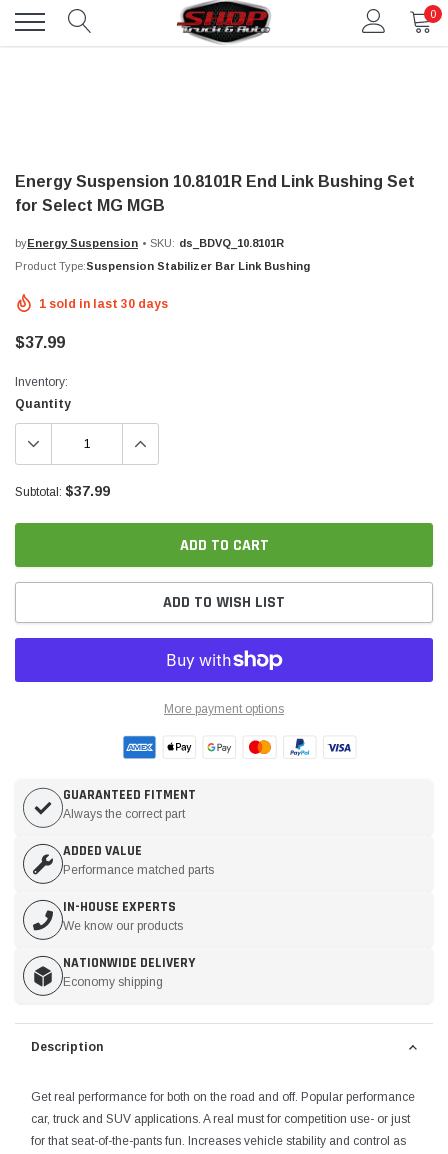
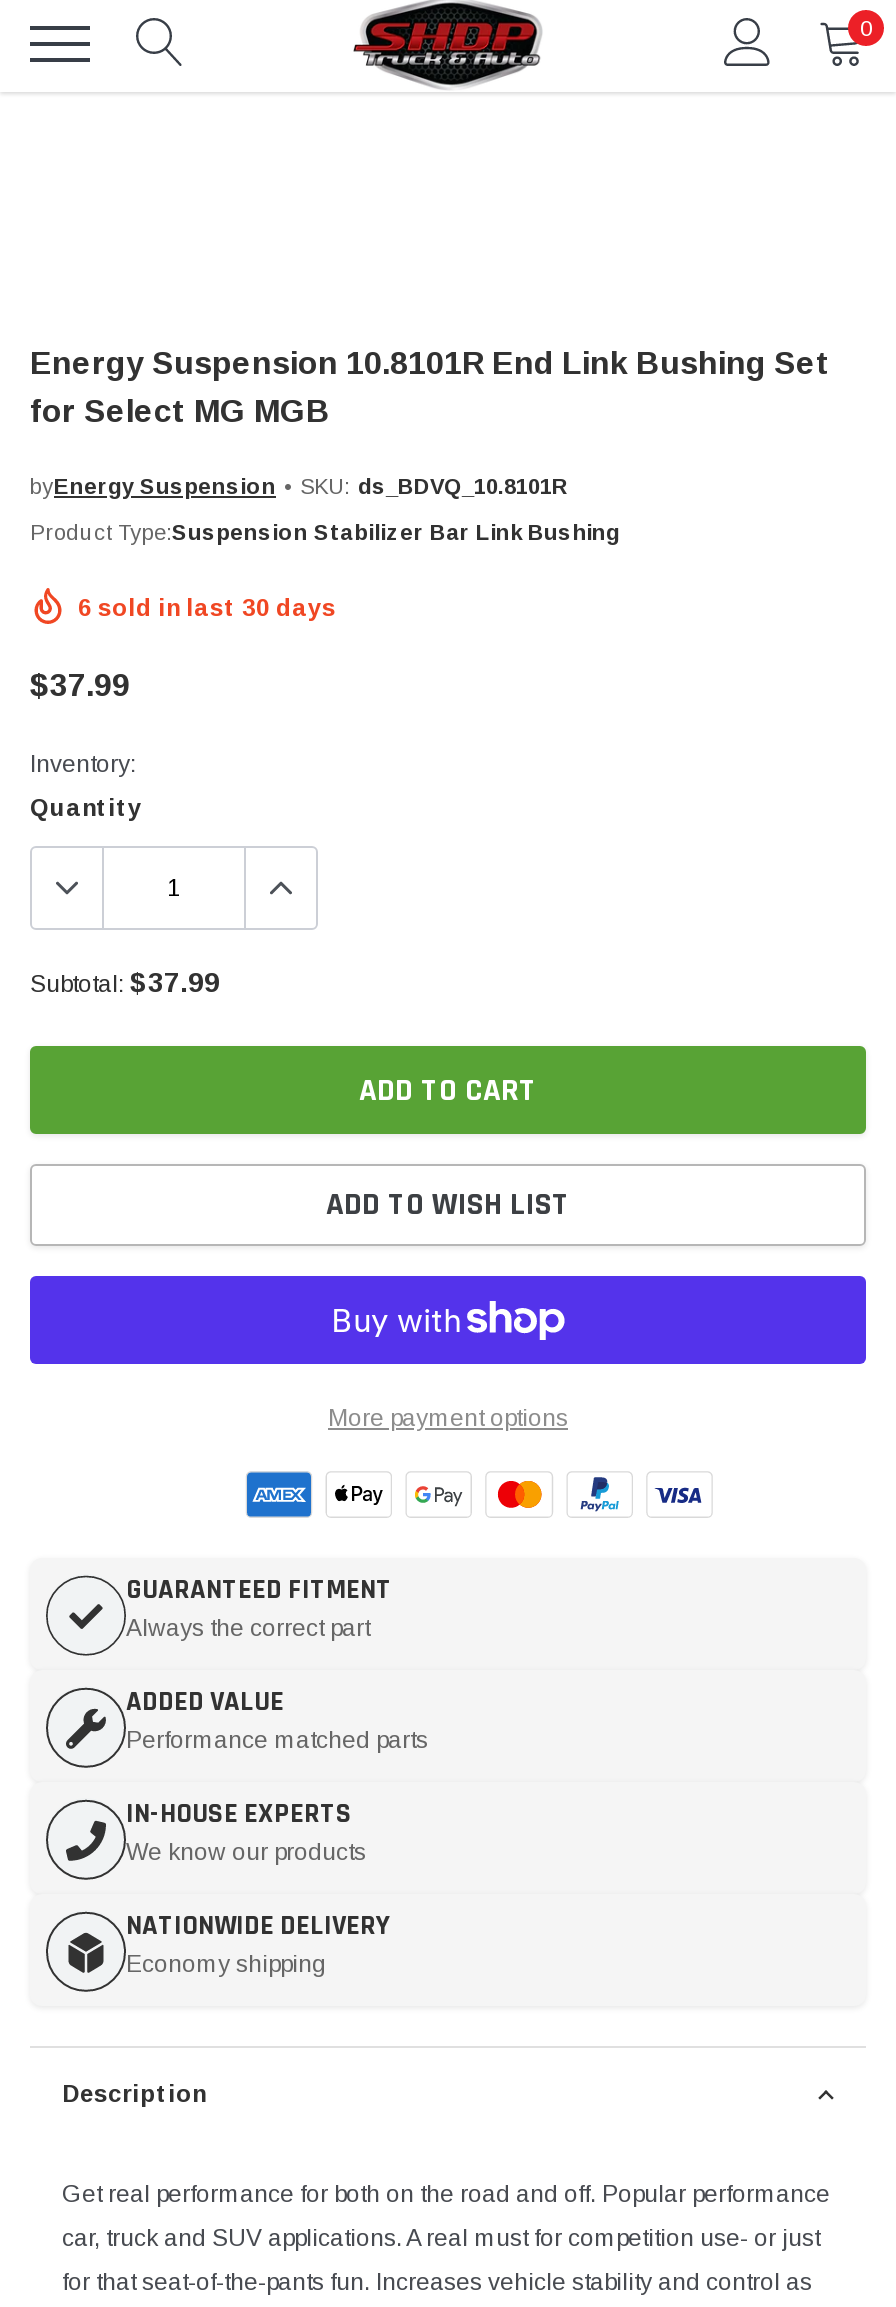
- 1 sold in last 30 days
+ 6 sold in last 30 days
